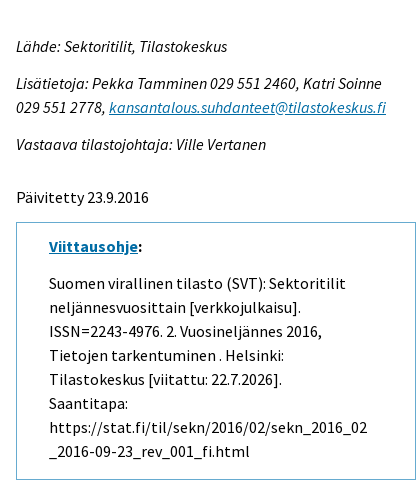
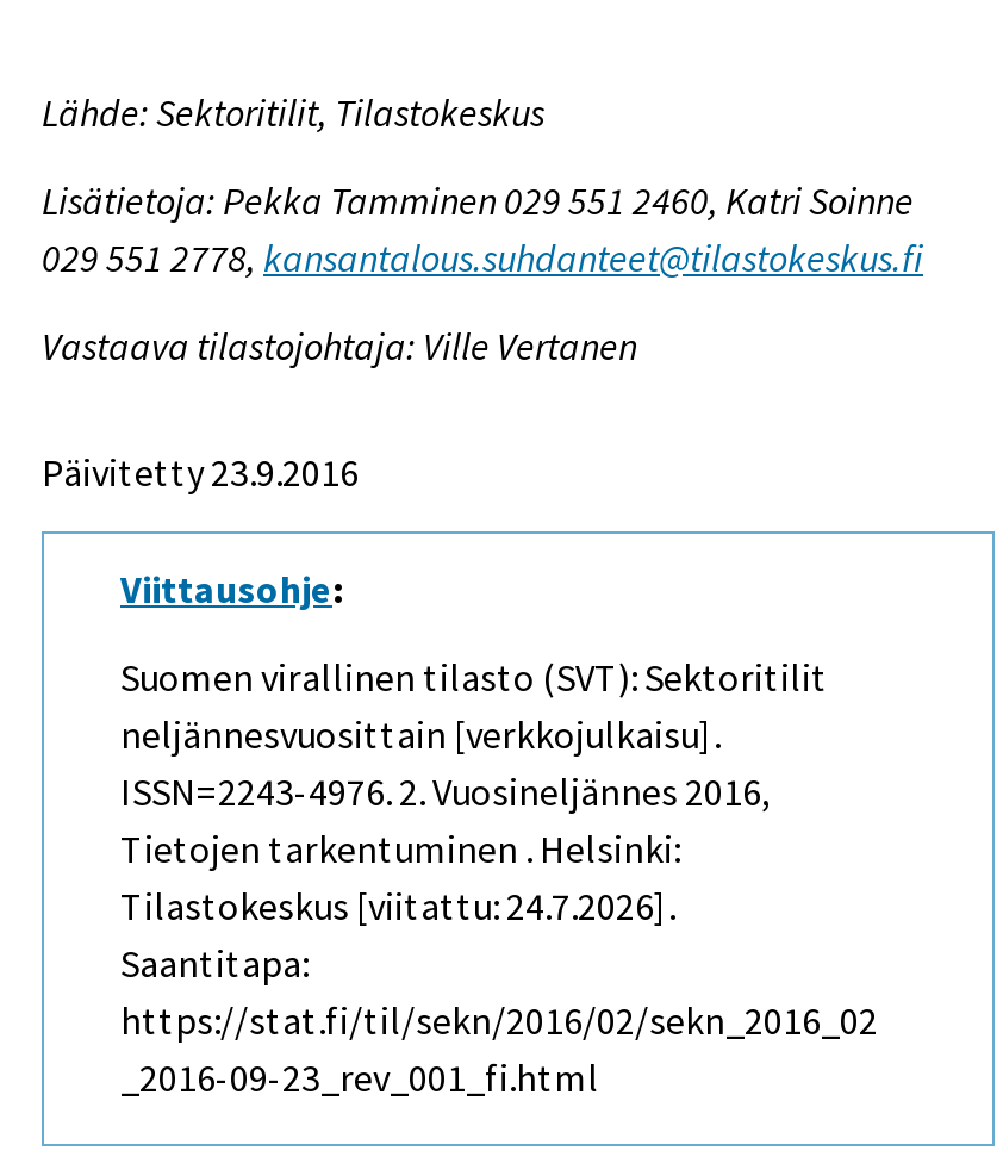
- Tilastokeskus [viitattu: 22.7.2026].
+ Tilastokeskus [viitattu: 24.7.2026].
